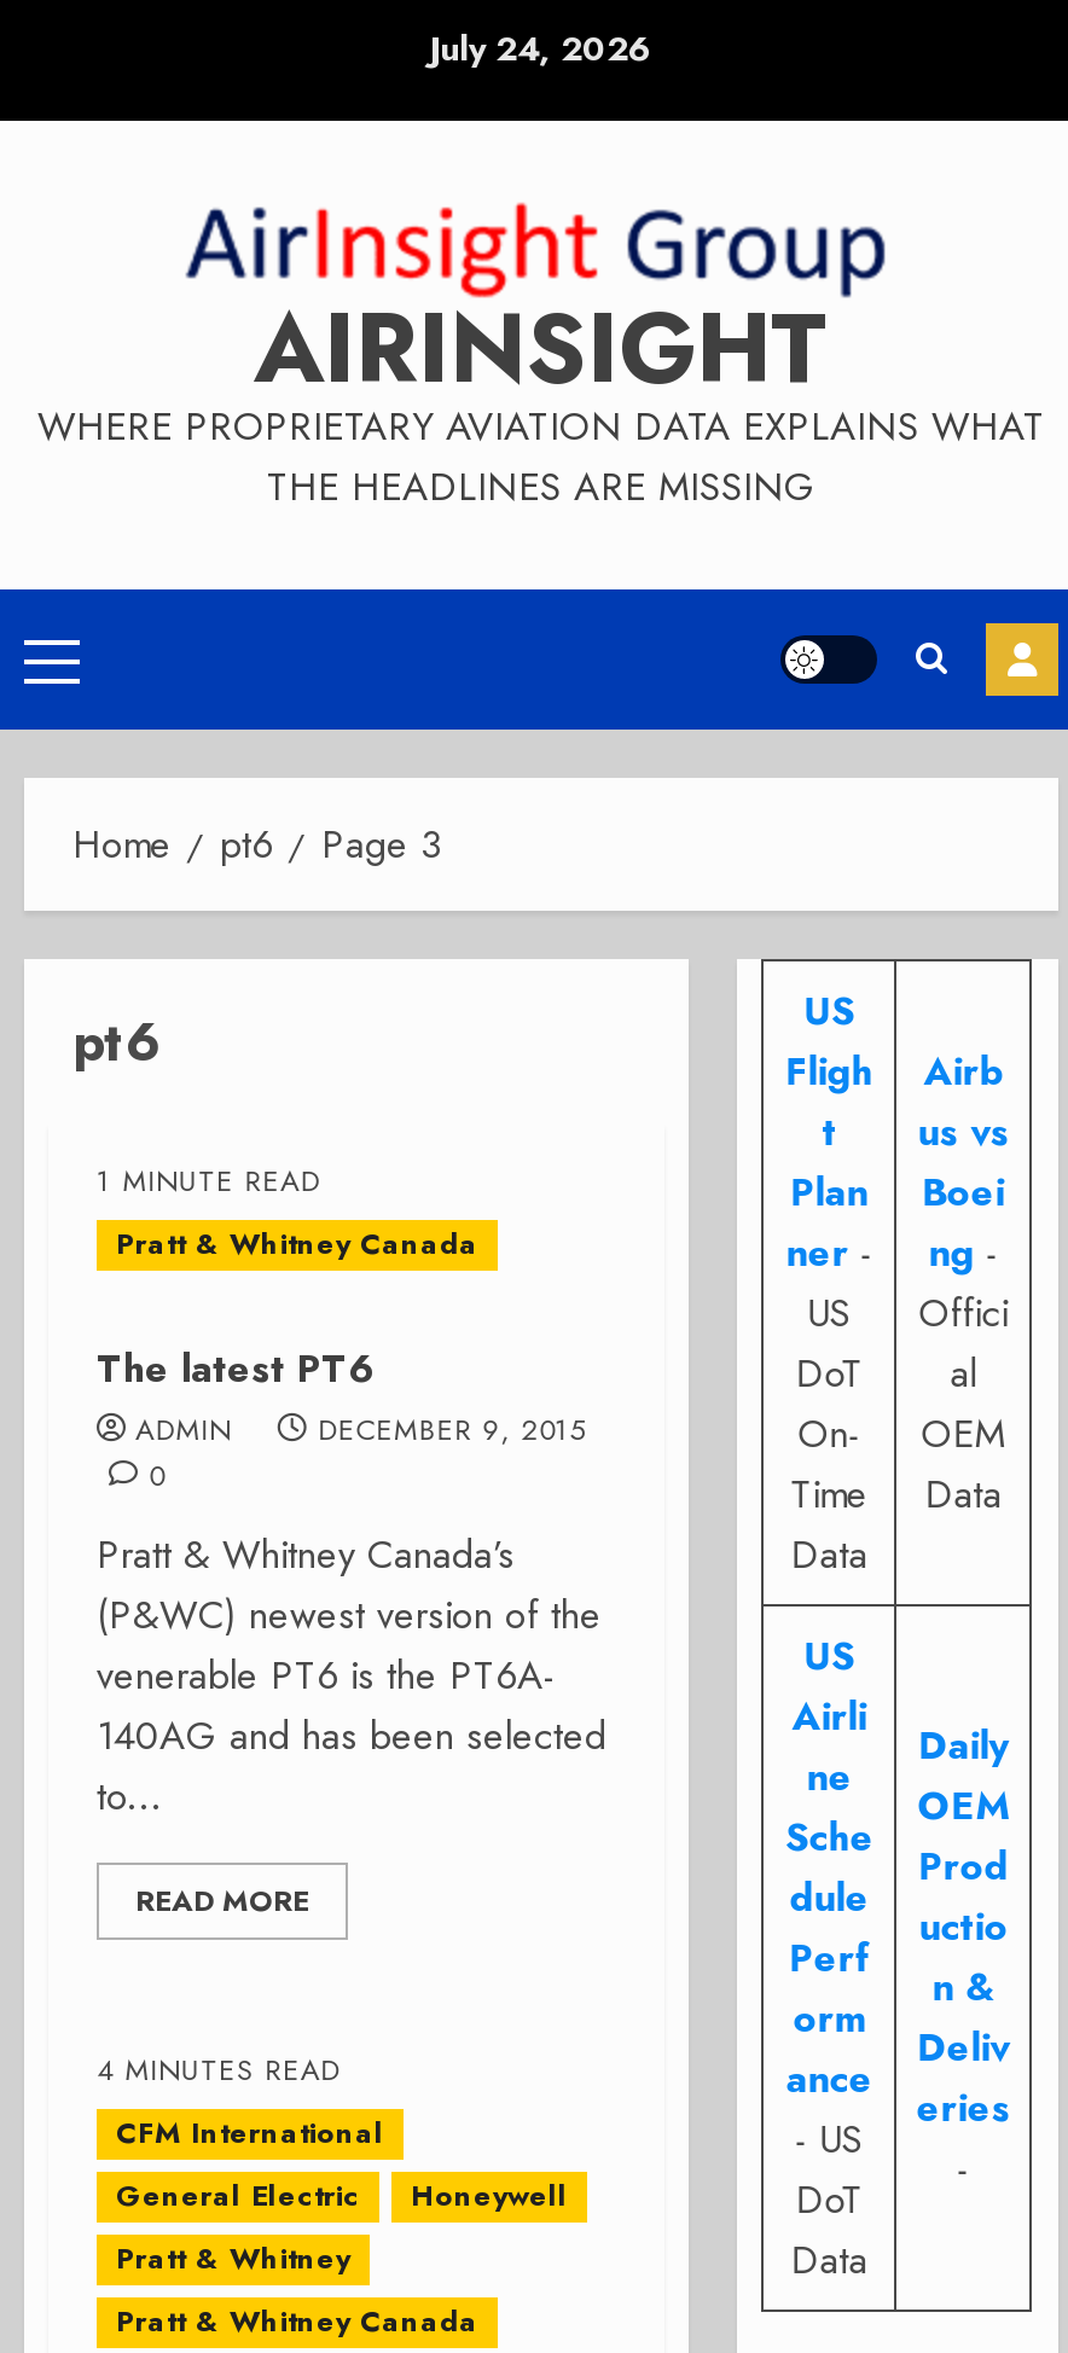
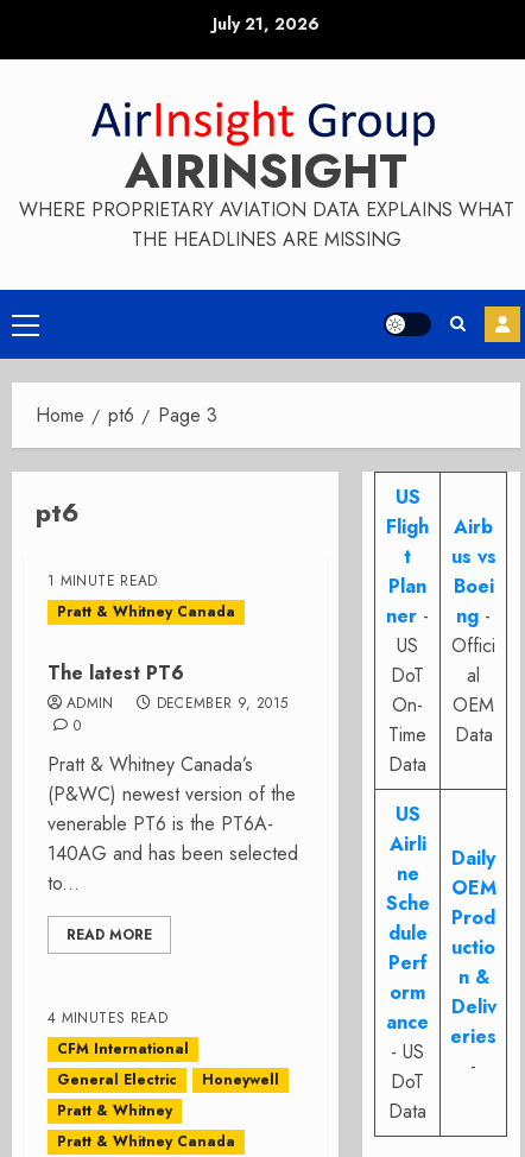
- July 24, 2026
+ July 21, 2026
